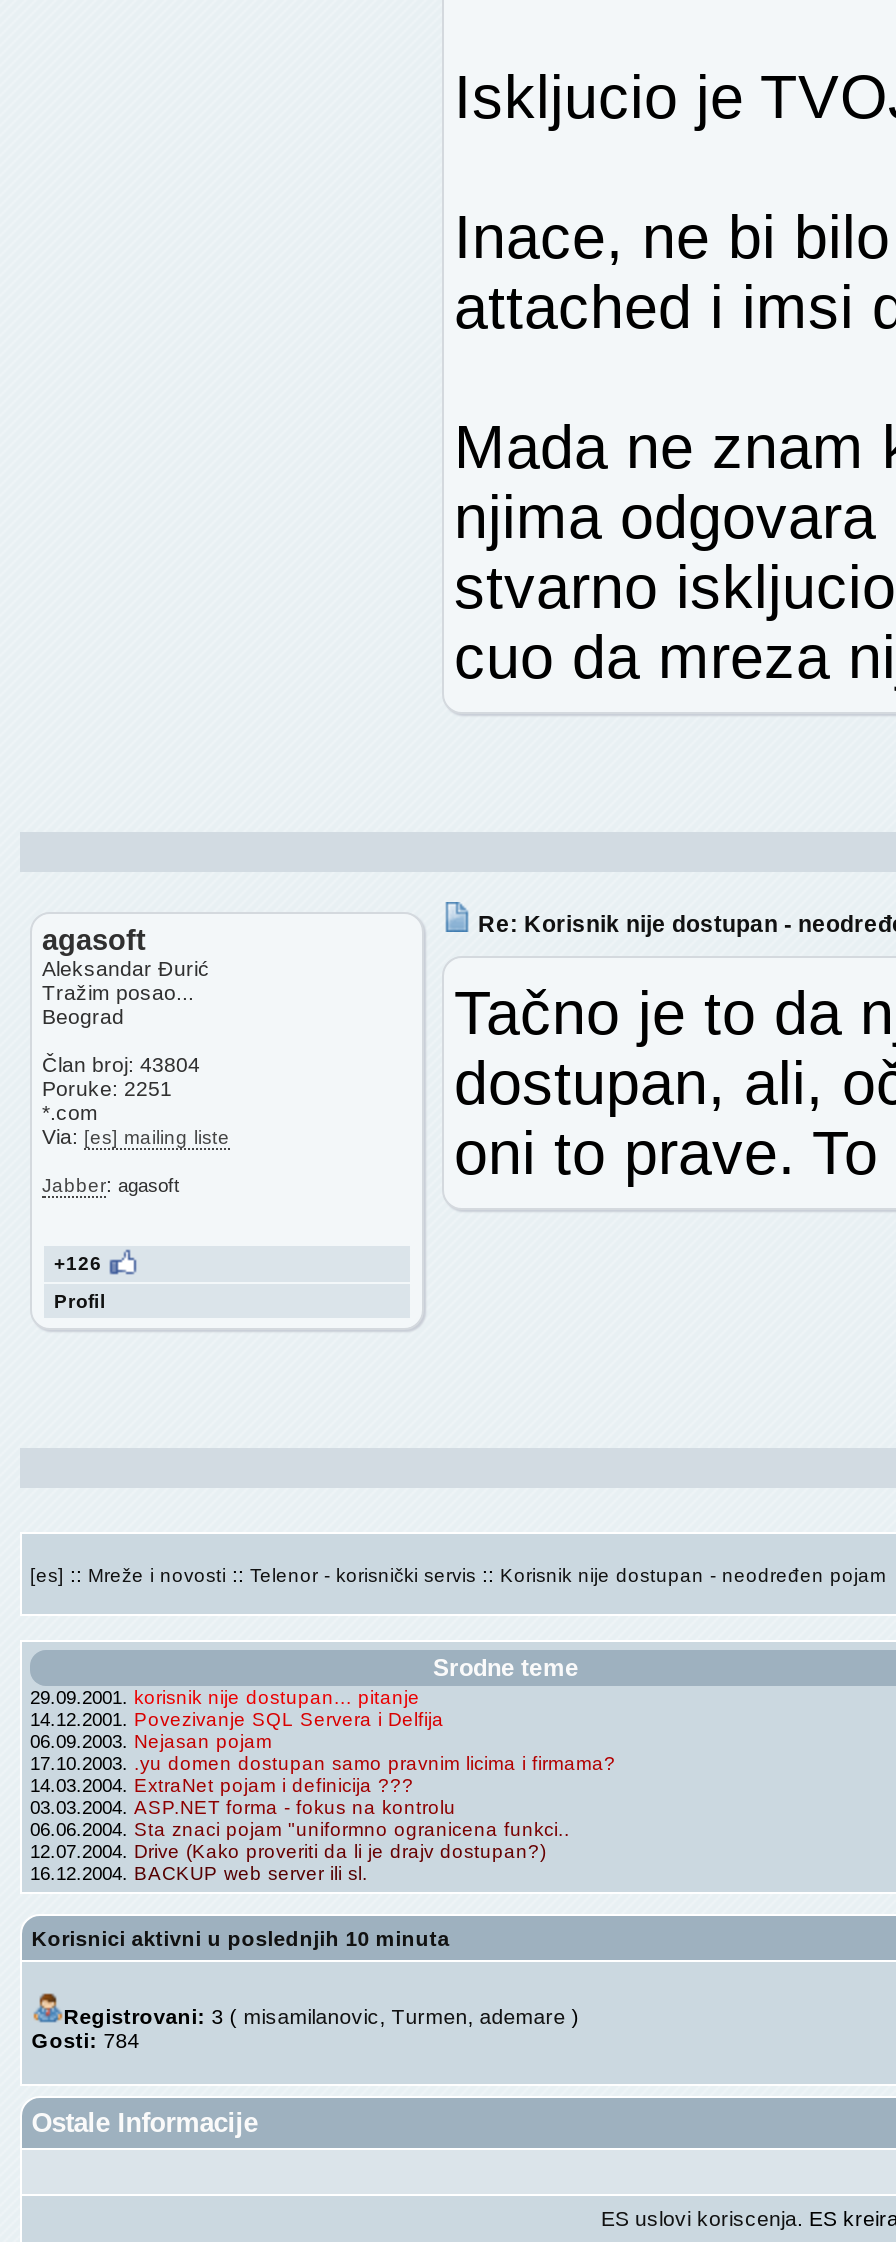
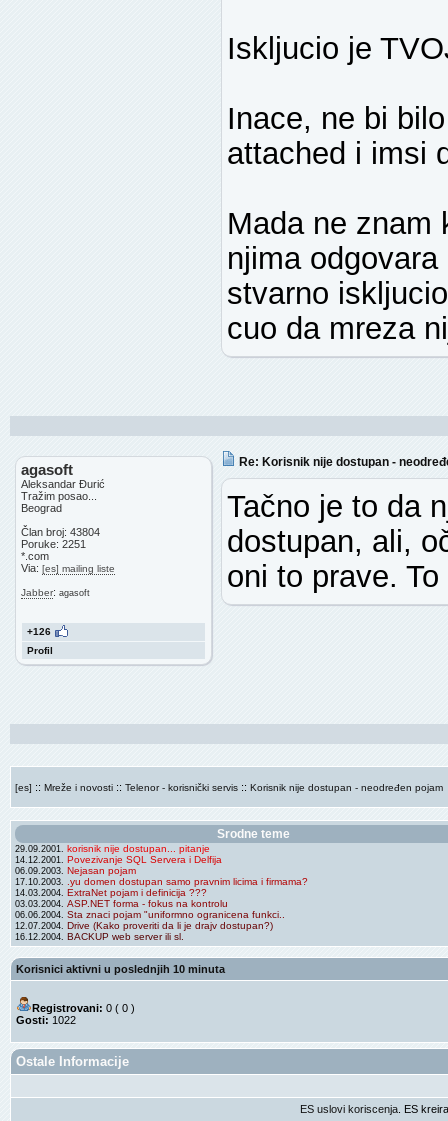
- Registrovani: 3 (misamilanovic, Turmen, ademare)
+ Registrovani: 0 ( 0 )

- Gosti:784
+ Gosti:1022
